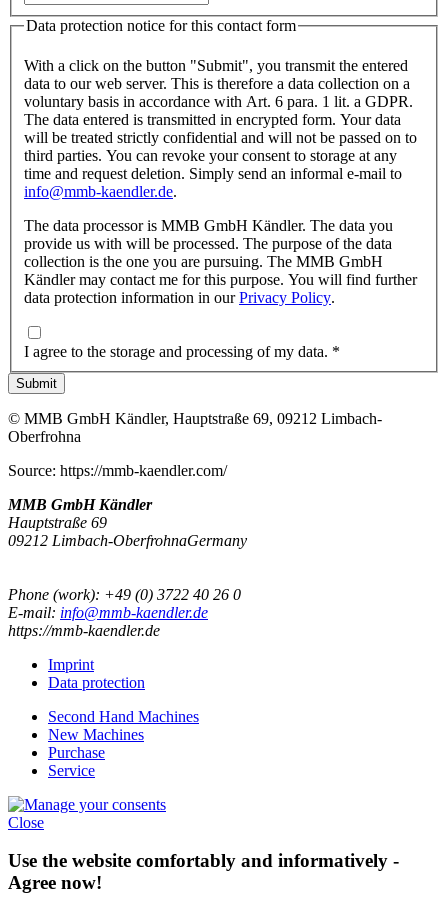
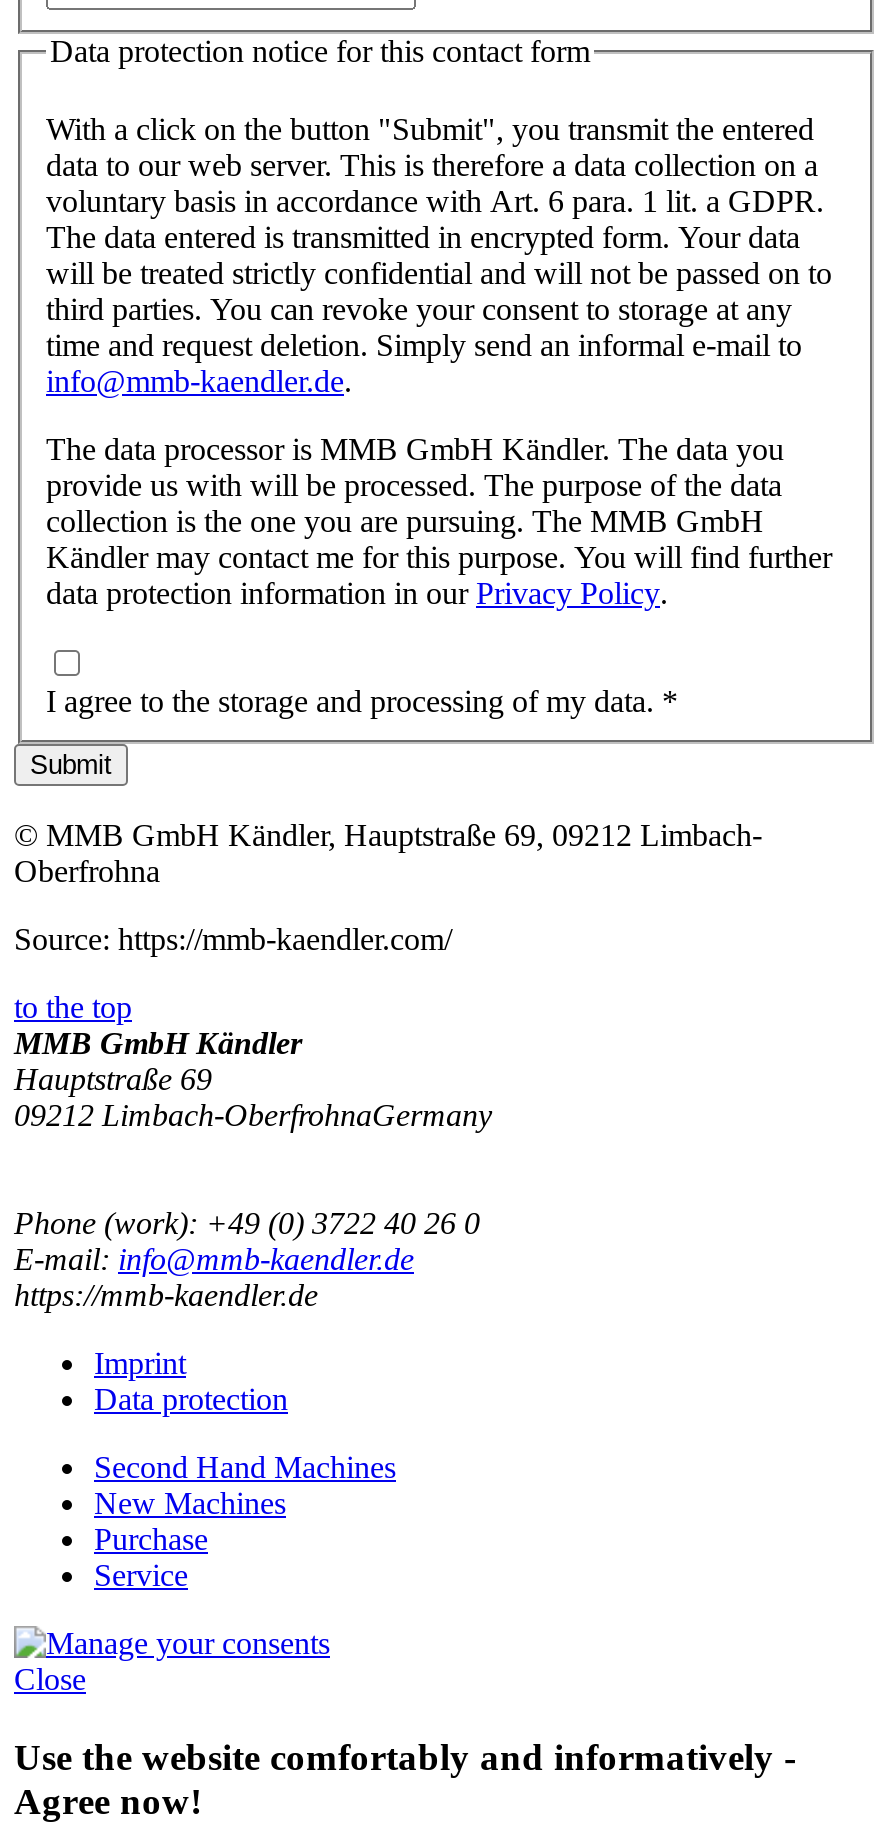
+ to the top
